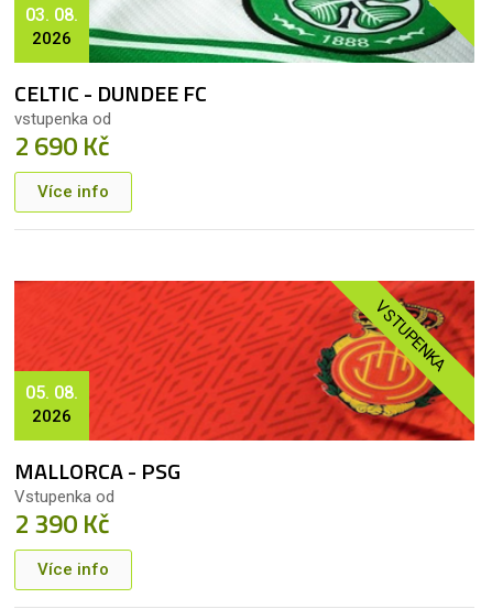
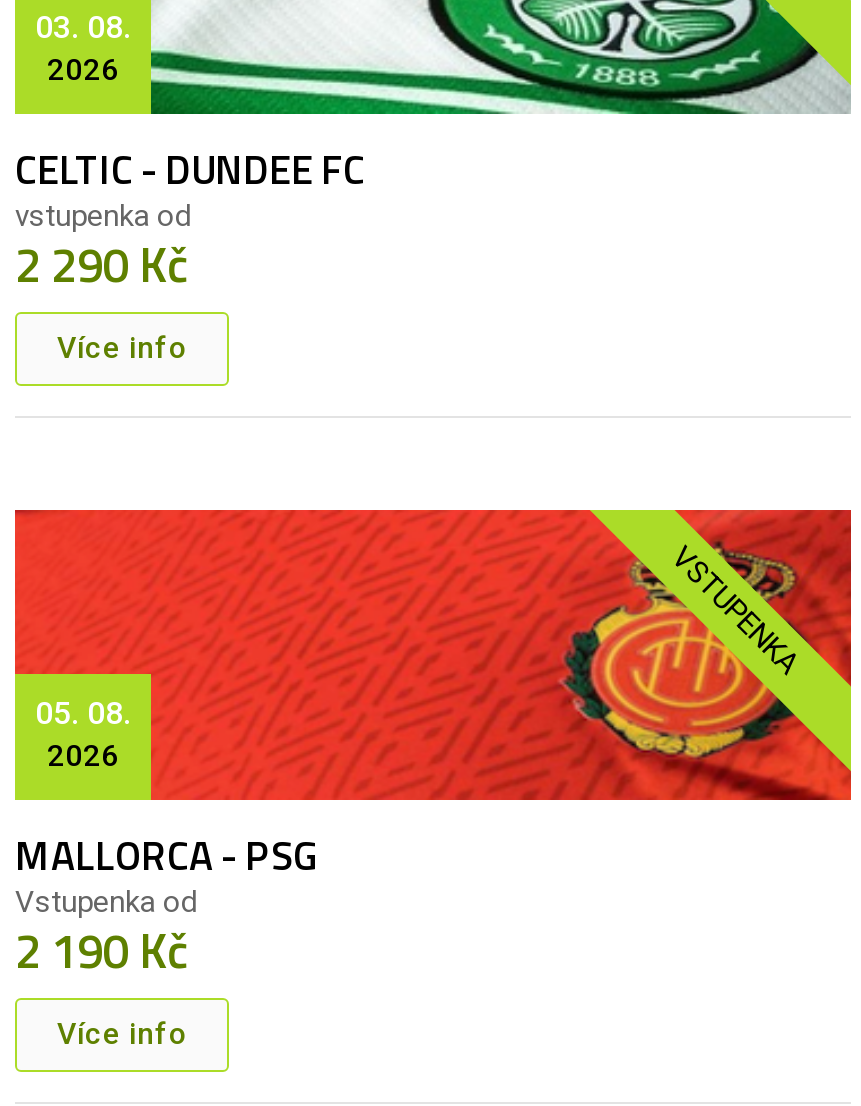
- 2 690 Kč
+ 2 290 Kč

- 2 390 Kč
+ 2 190 Kč
